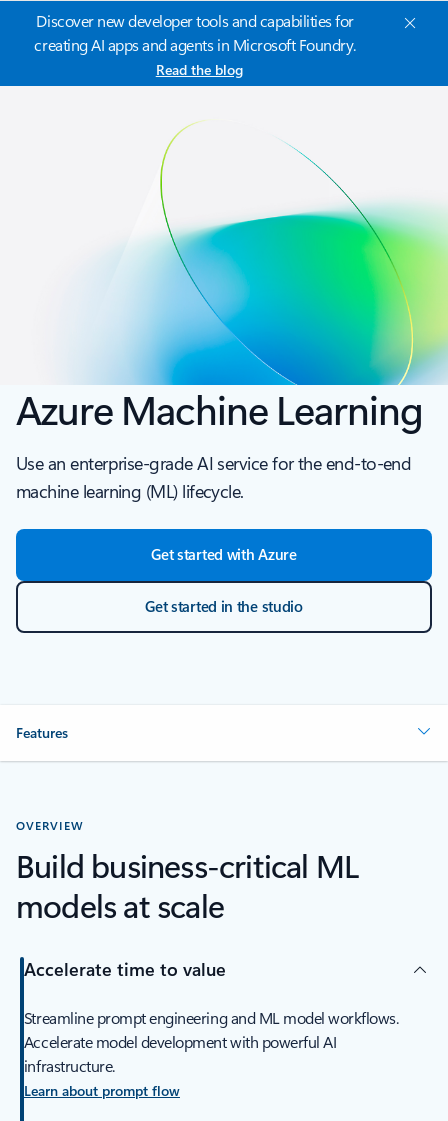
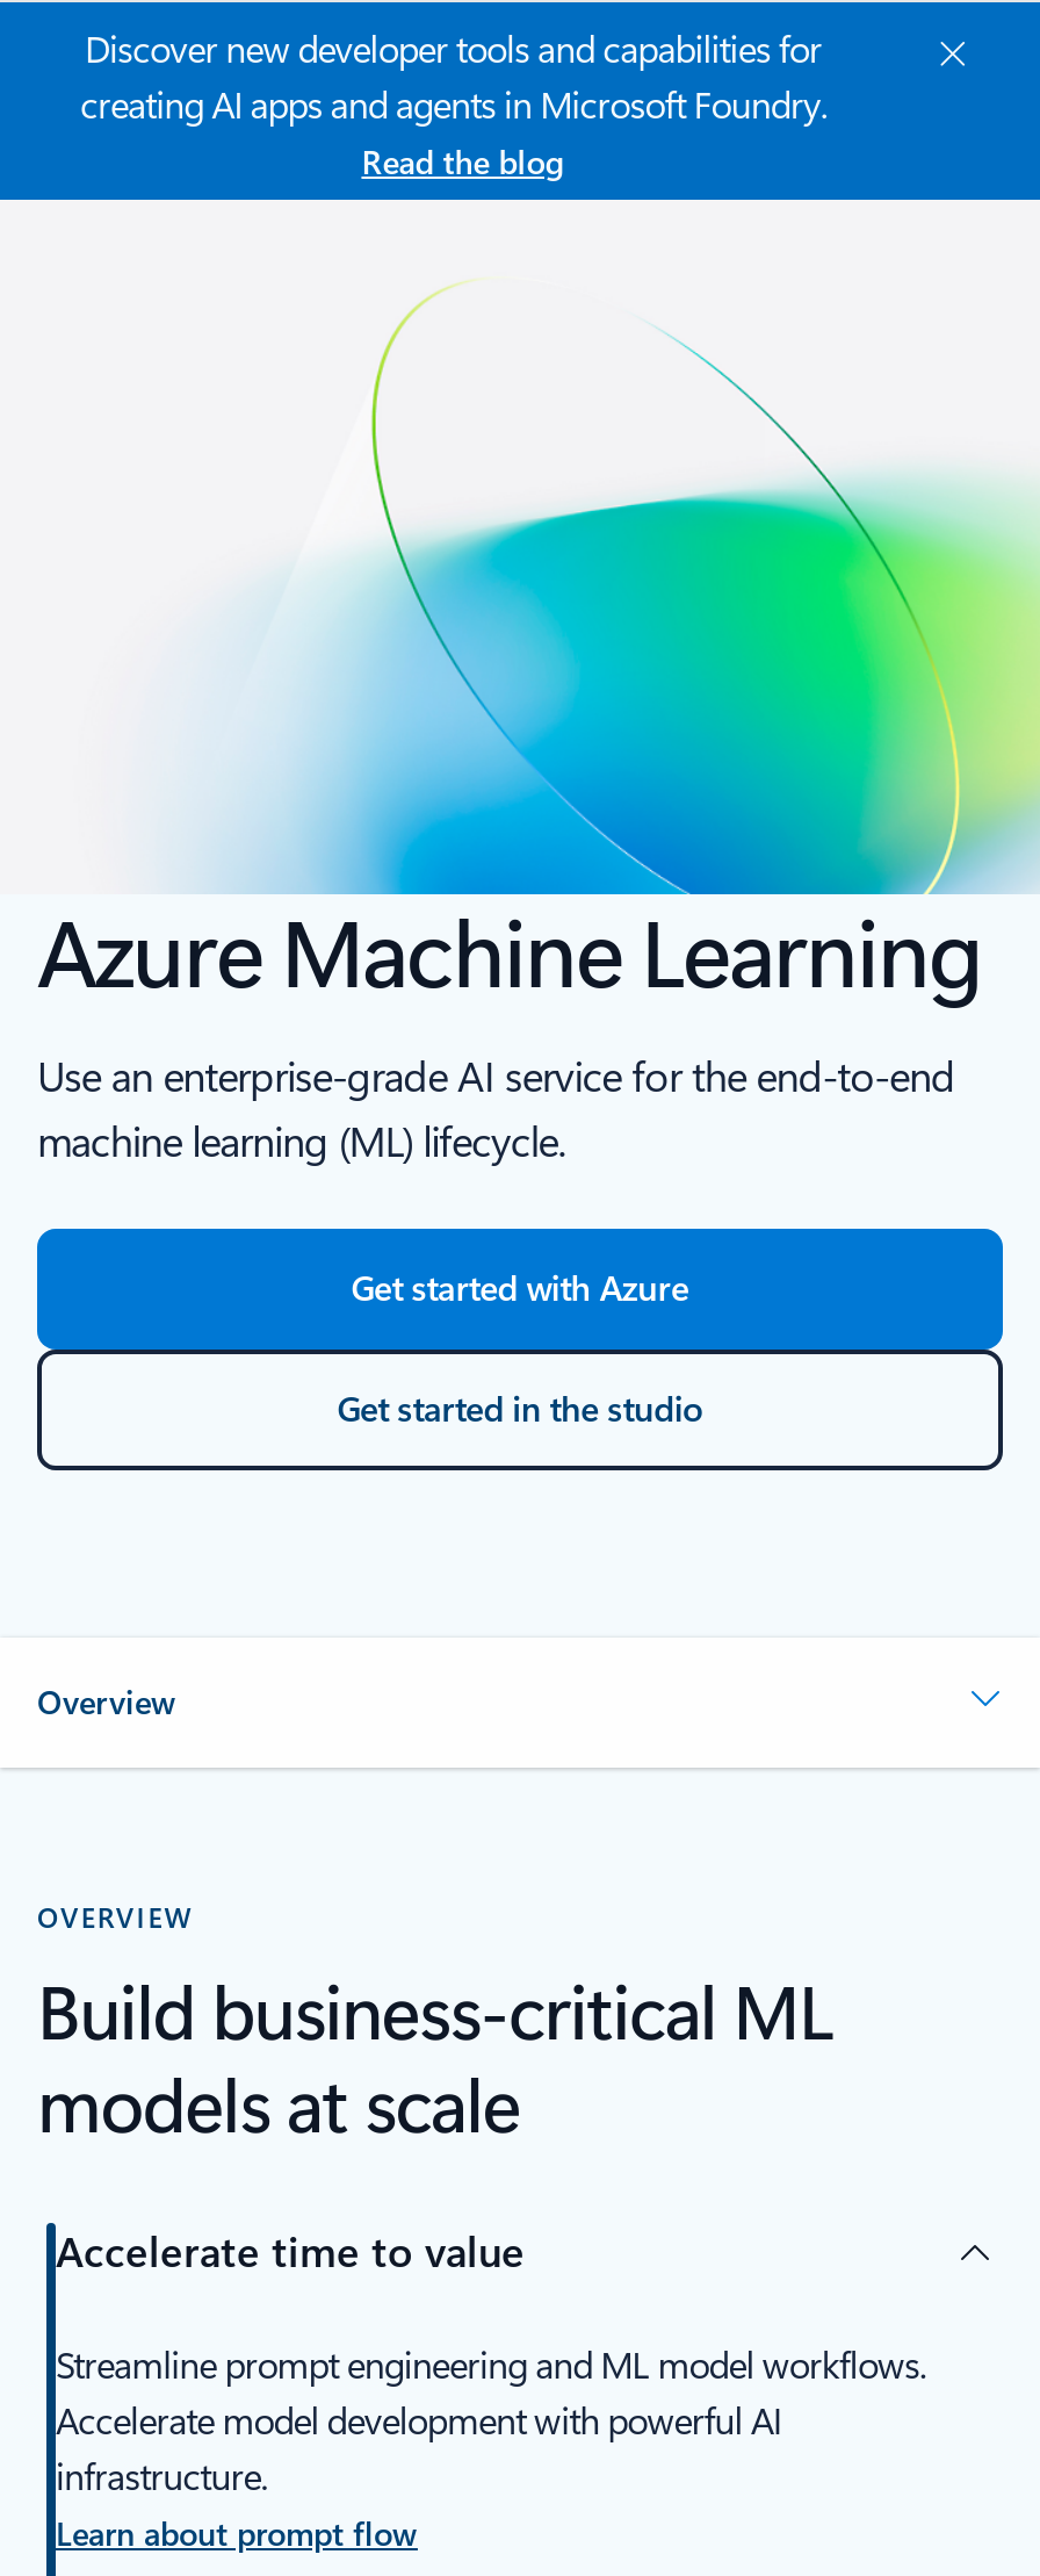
- Features
+ Overview
